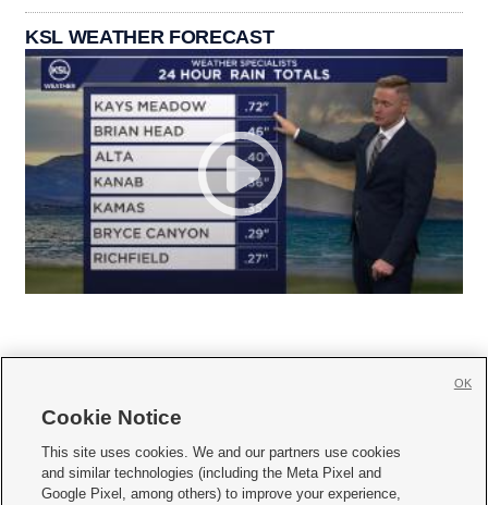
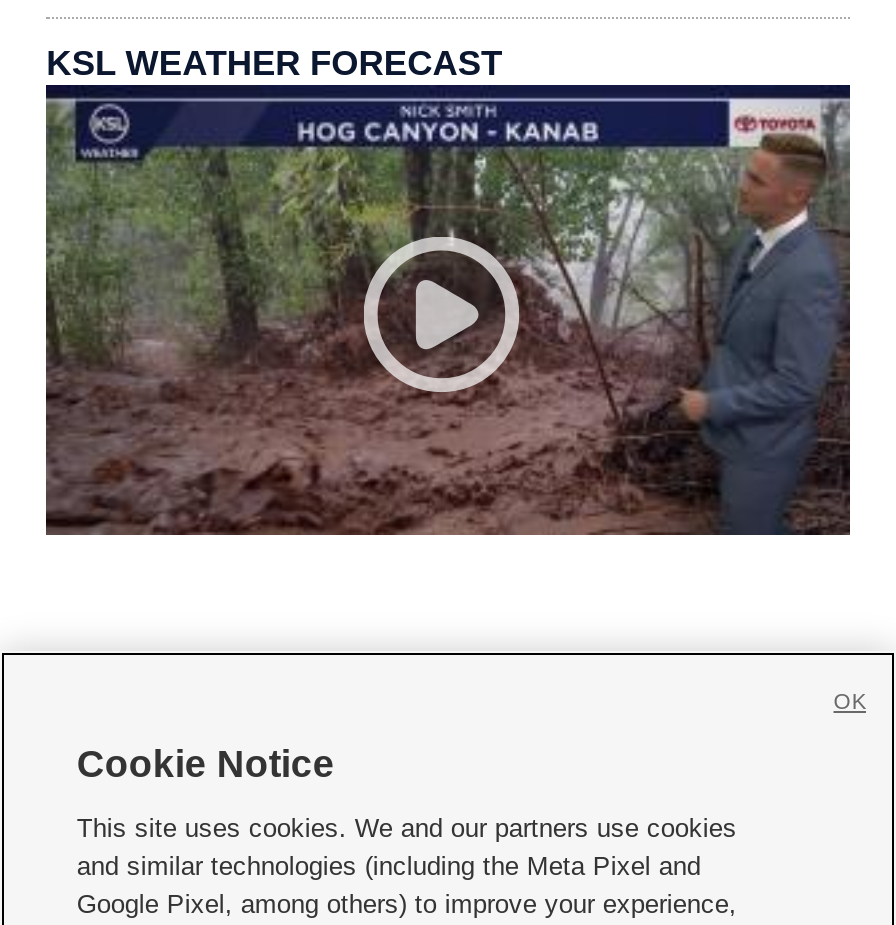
- [image]
+ [image]
